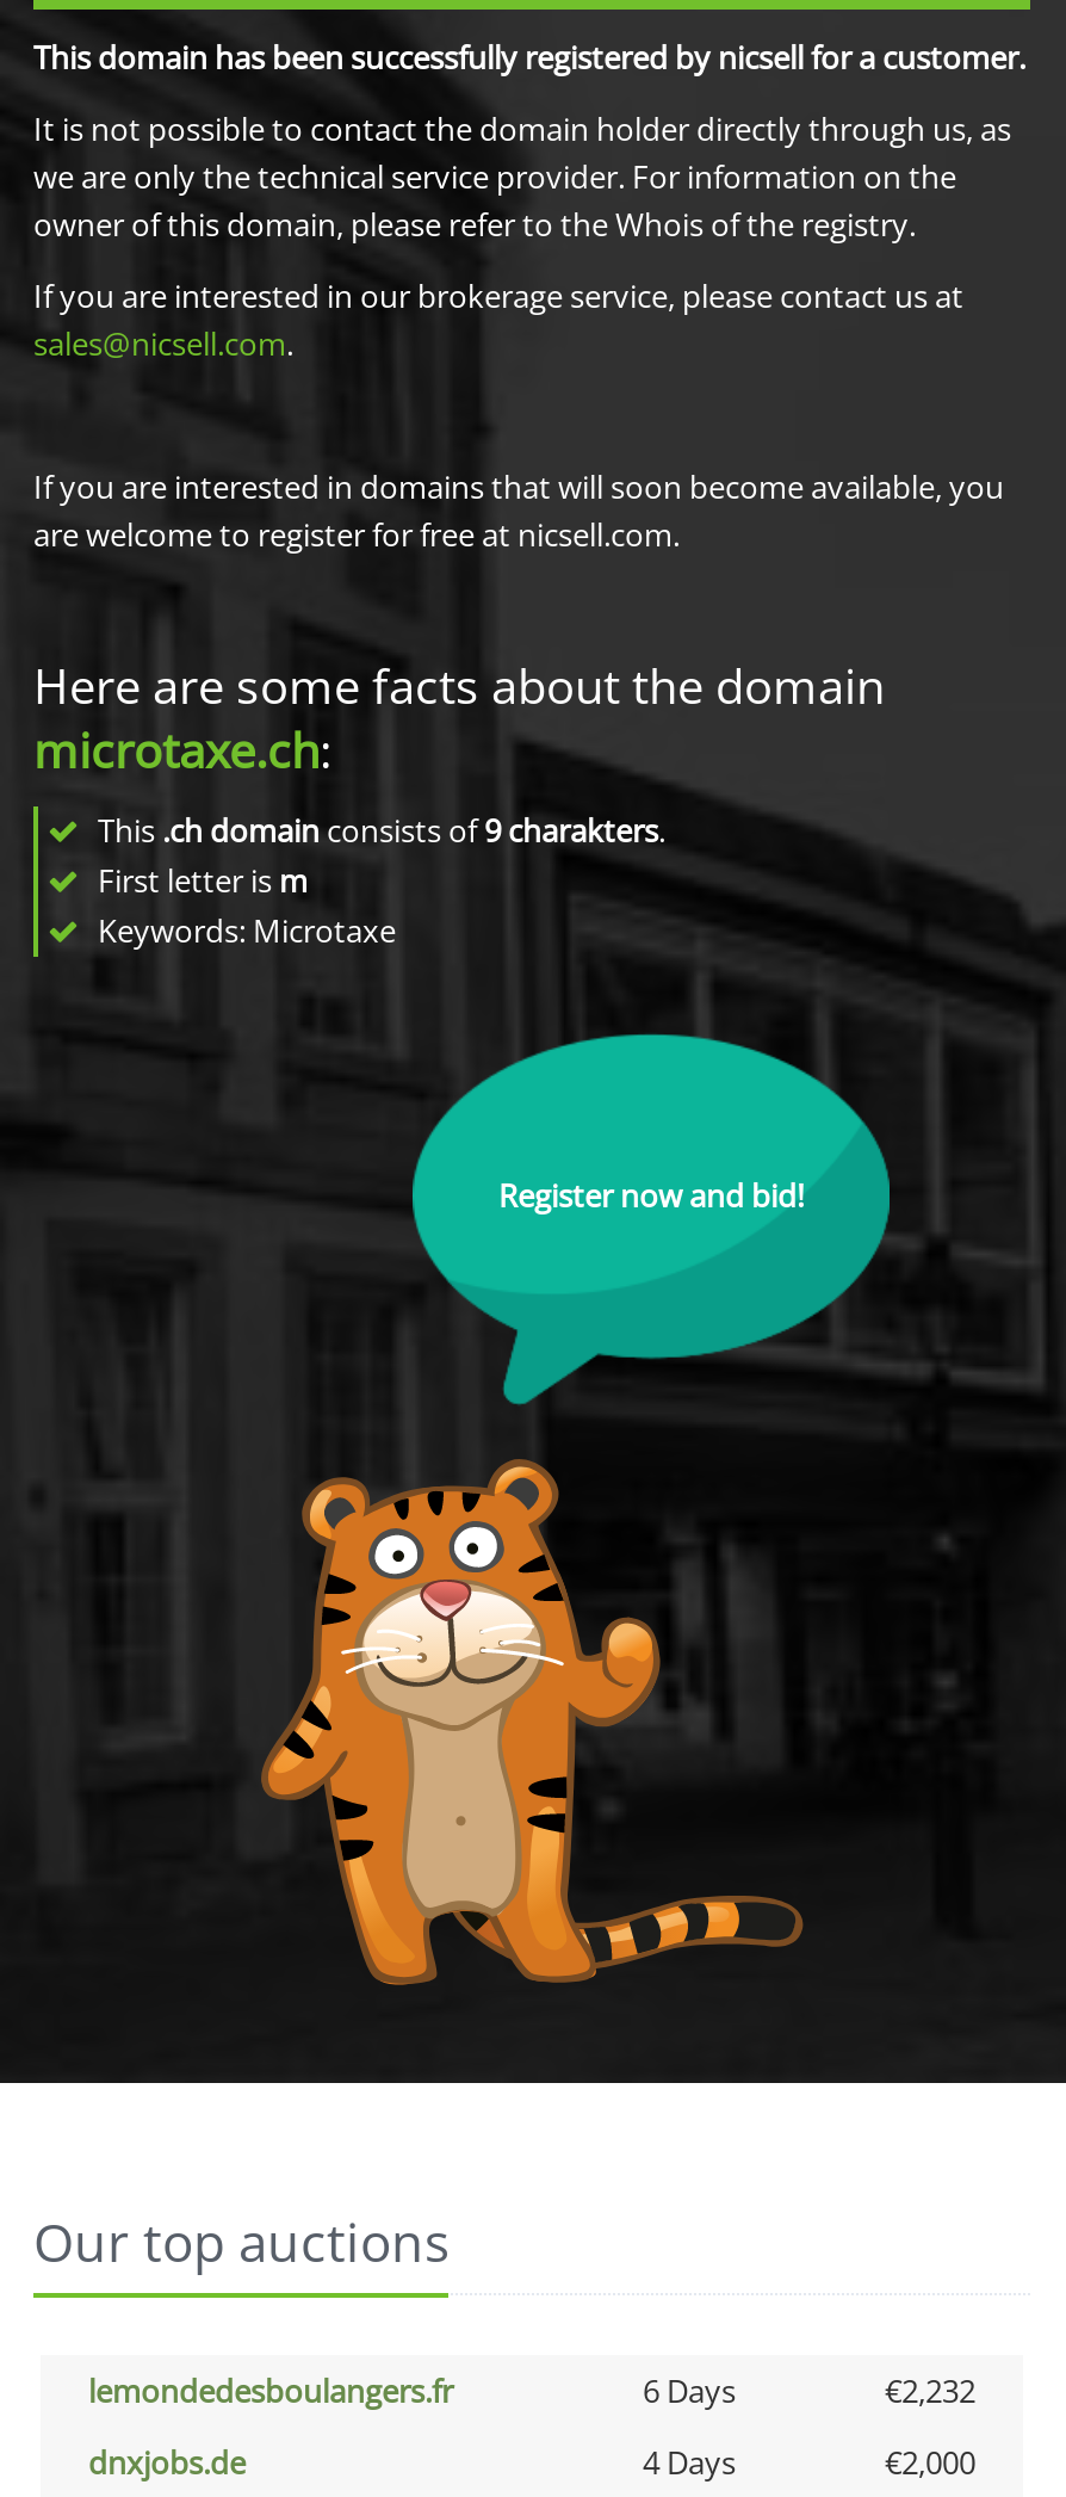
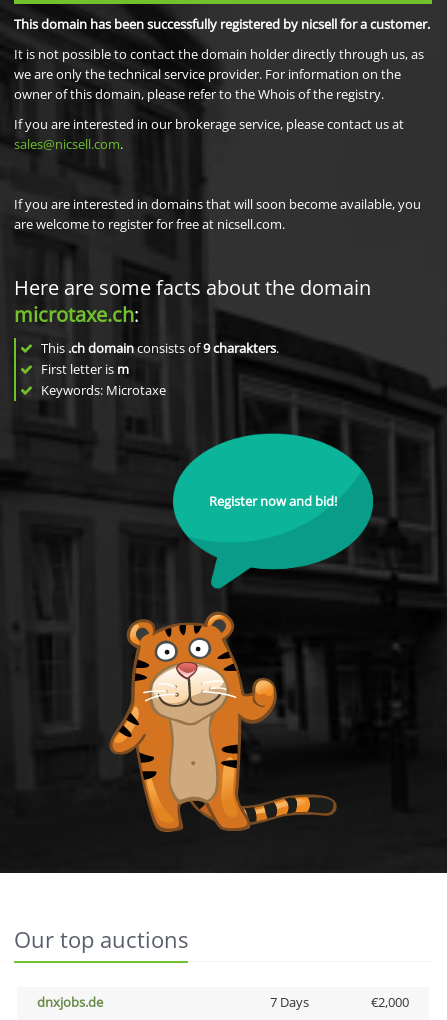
- lemondedesboulangers.fr
- 6 Days
- €2,232

- 4 Days
+ 7 Days
